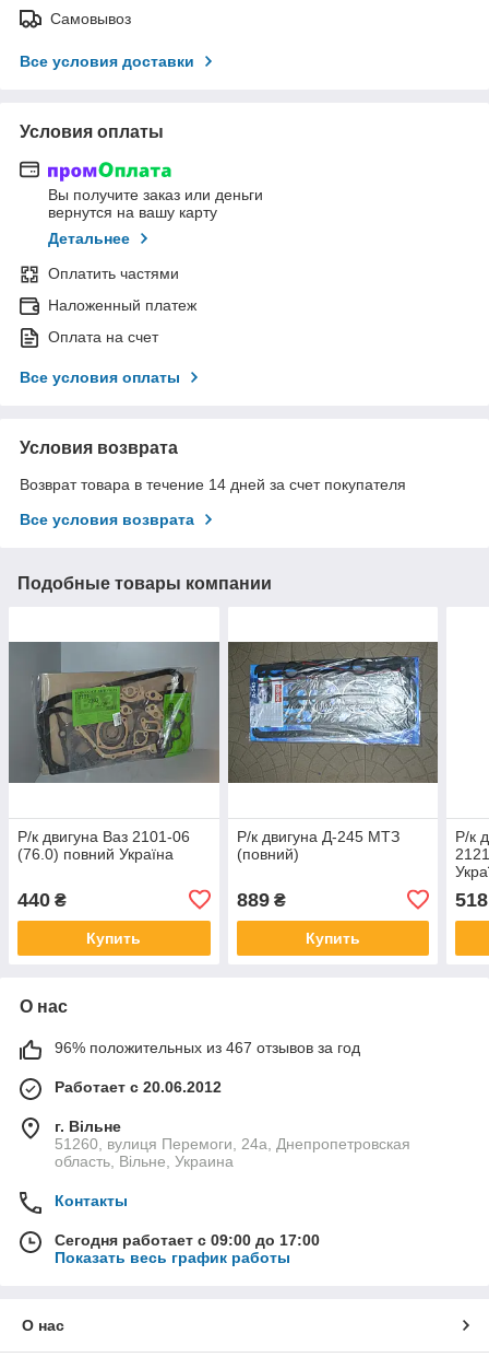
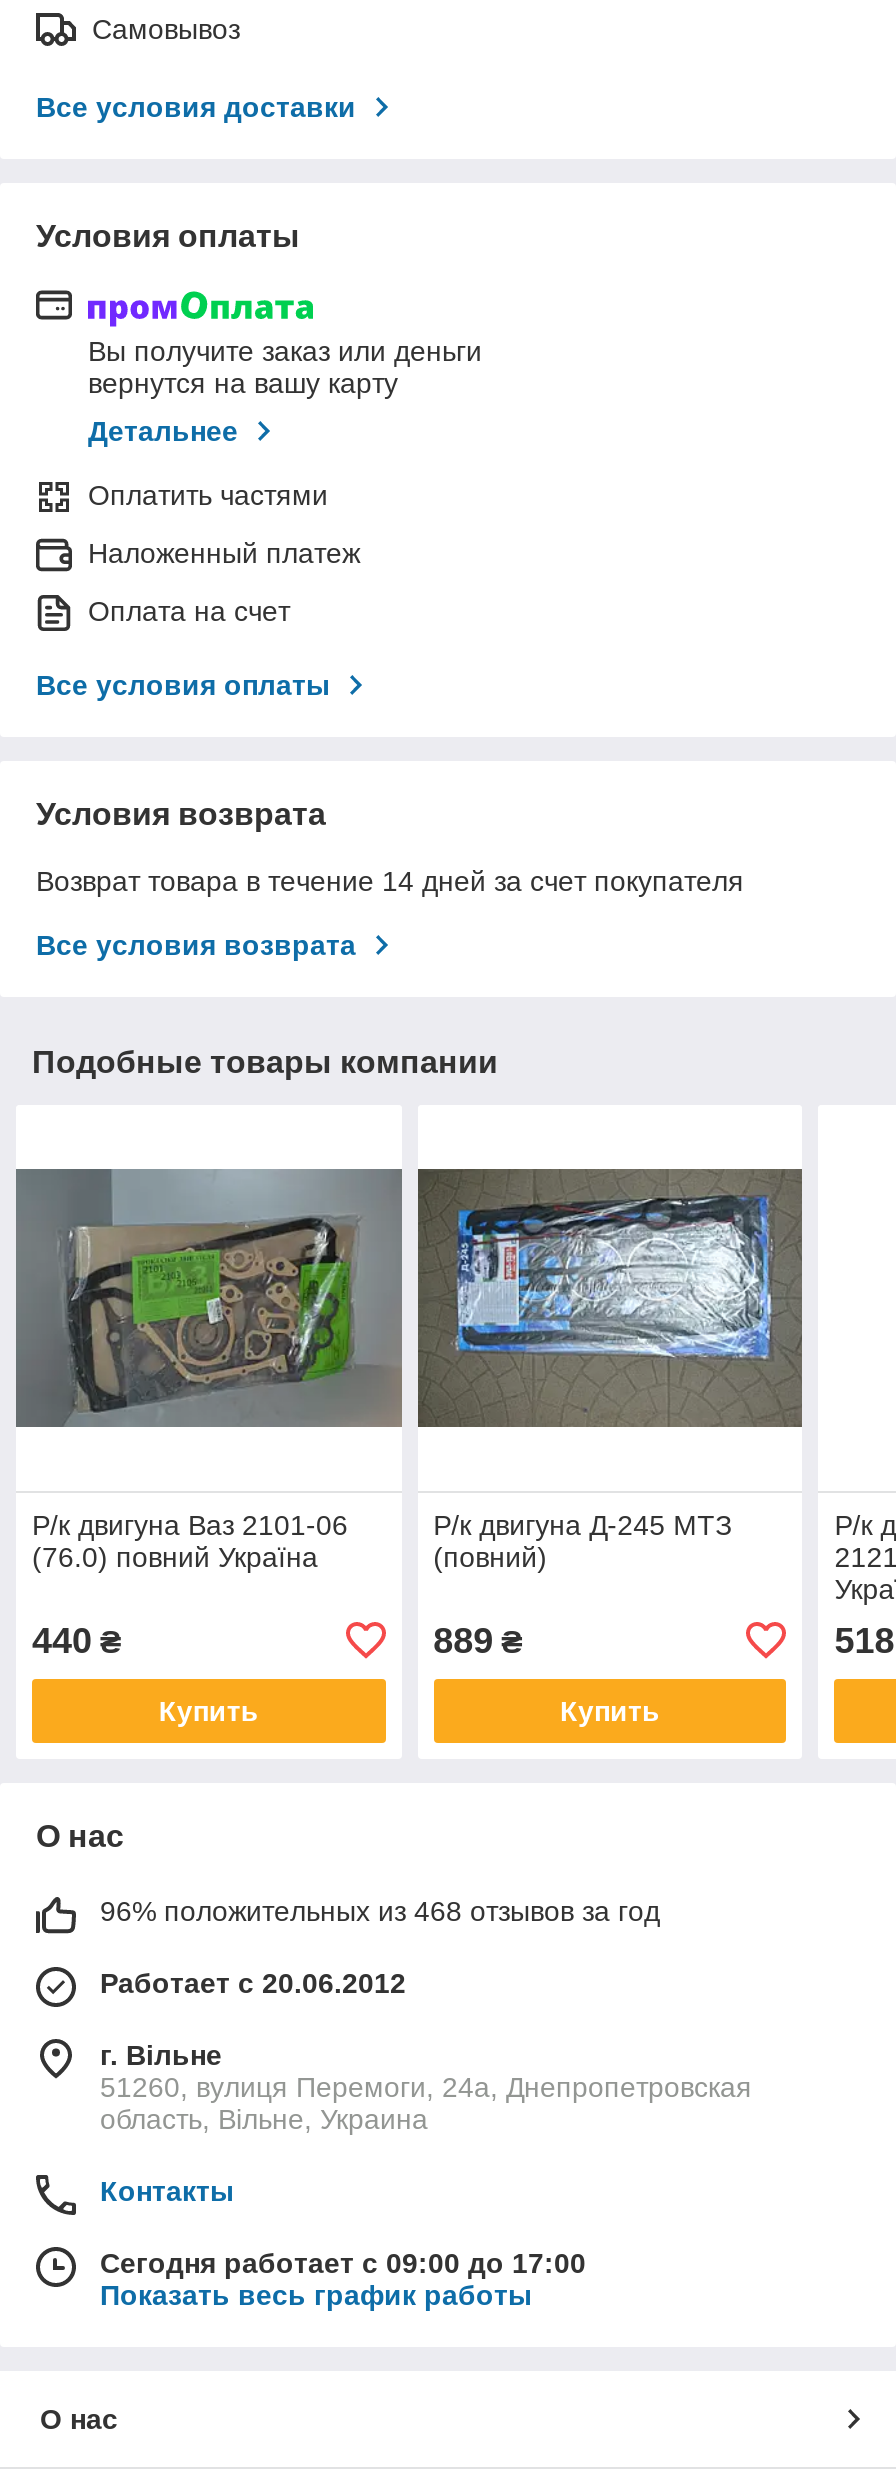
- 96% положительных из 467 отзывов за год
+ 96% положительных из 468 отзывов за год
